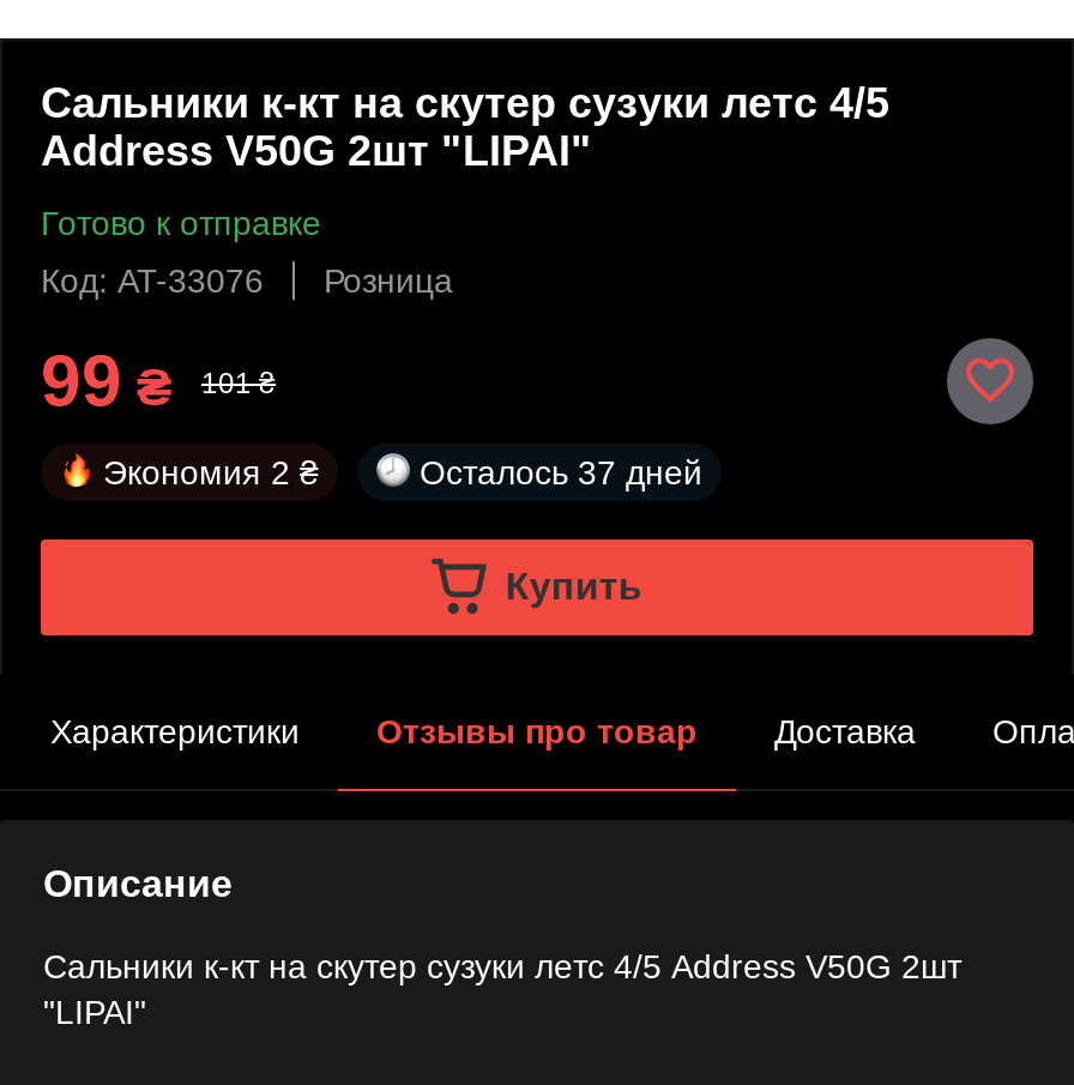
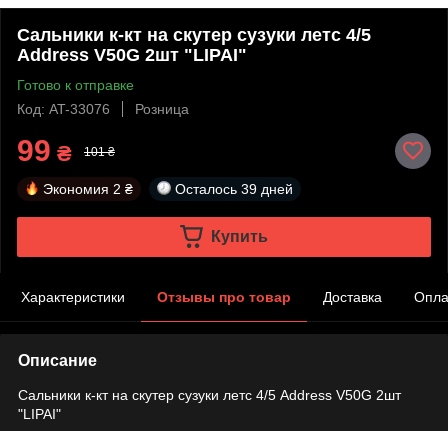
- Осталось 37 дней
+ Осталось 39 дней
